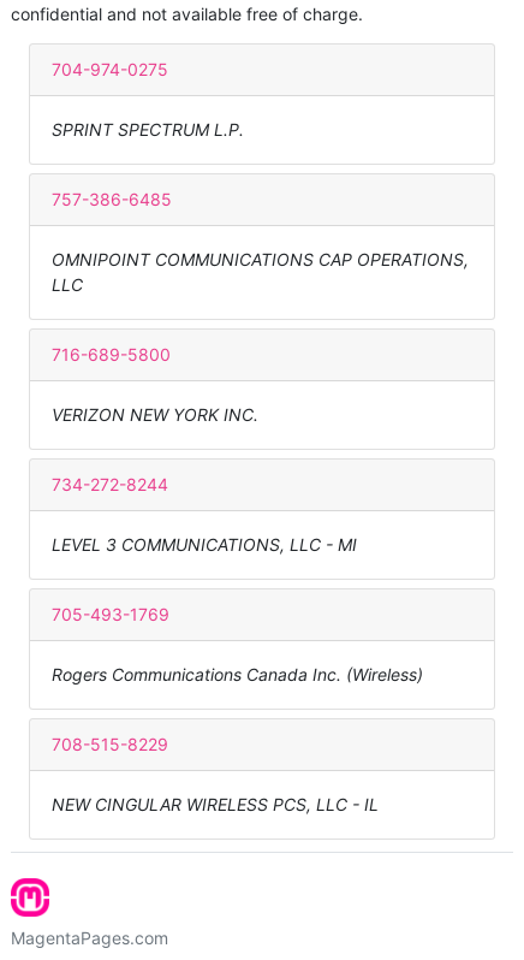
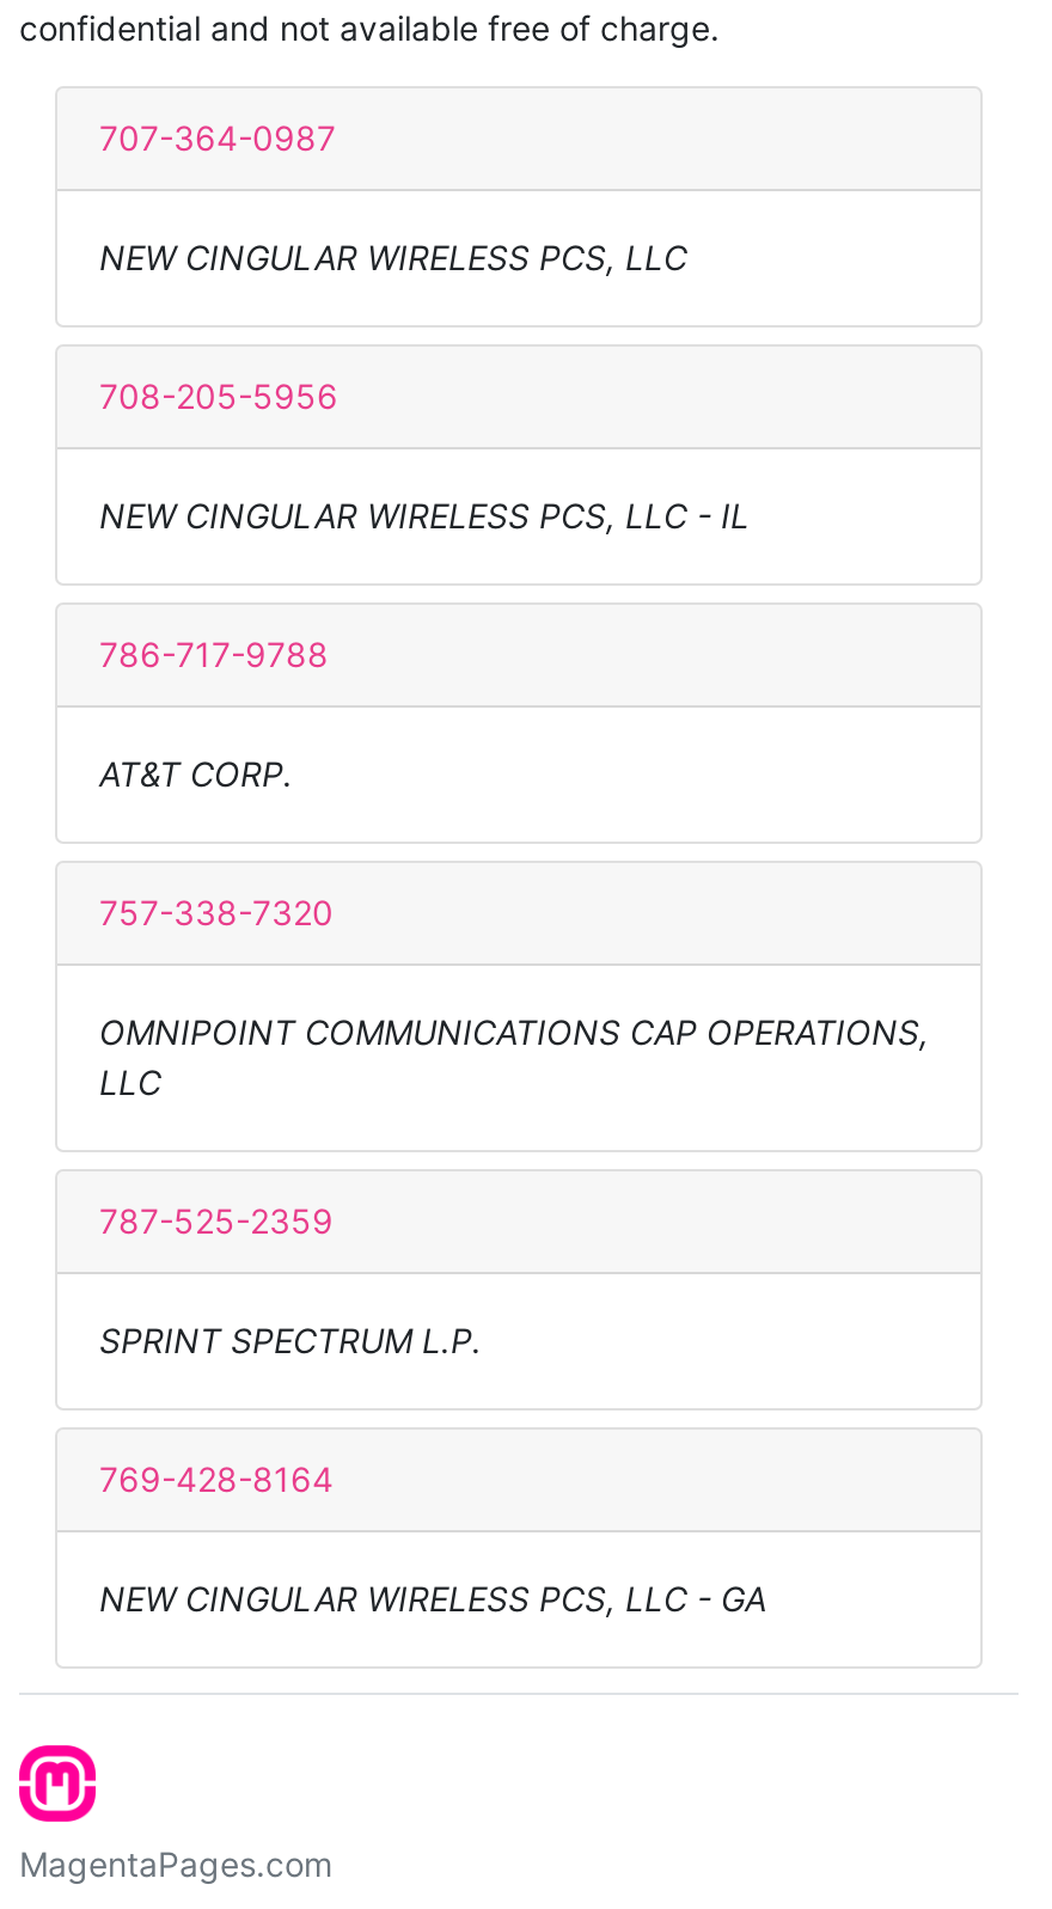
- 704-974-0275
- 757-386-6485
+ 707-364-0987
+ NEW CINGULAR WIRELESS PCS, LLC
+ 708-205-5956
+ 786-717-9788
+ AT&T CORP.
+ 757-338-7320

moved down: SPRINT SPECTRUM L.P.

moved down: OMNIPOINT COMMUNICATIONS CAP OPERATIONS, | LLC

- 716-689-5800
- VERIZON NEW YORK INC.
- 734-272-8244
- LEVEL 3 COMMUNICATIONS, LLC - MI
- 705-493-1769
- Rogers Communications Canada Inc. (Wireless)
- 708-515-8229
+ 787-525-2359
+ 769-428-8164
+ NEW CINGULAR WIRELESS PCS, LLC - GA

moved up: NEW CINGULAR WIRELESS PCS, LLC - IL
